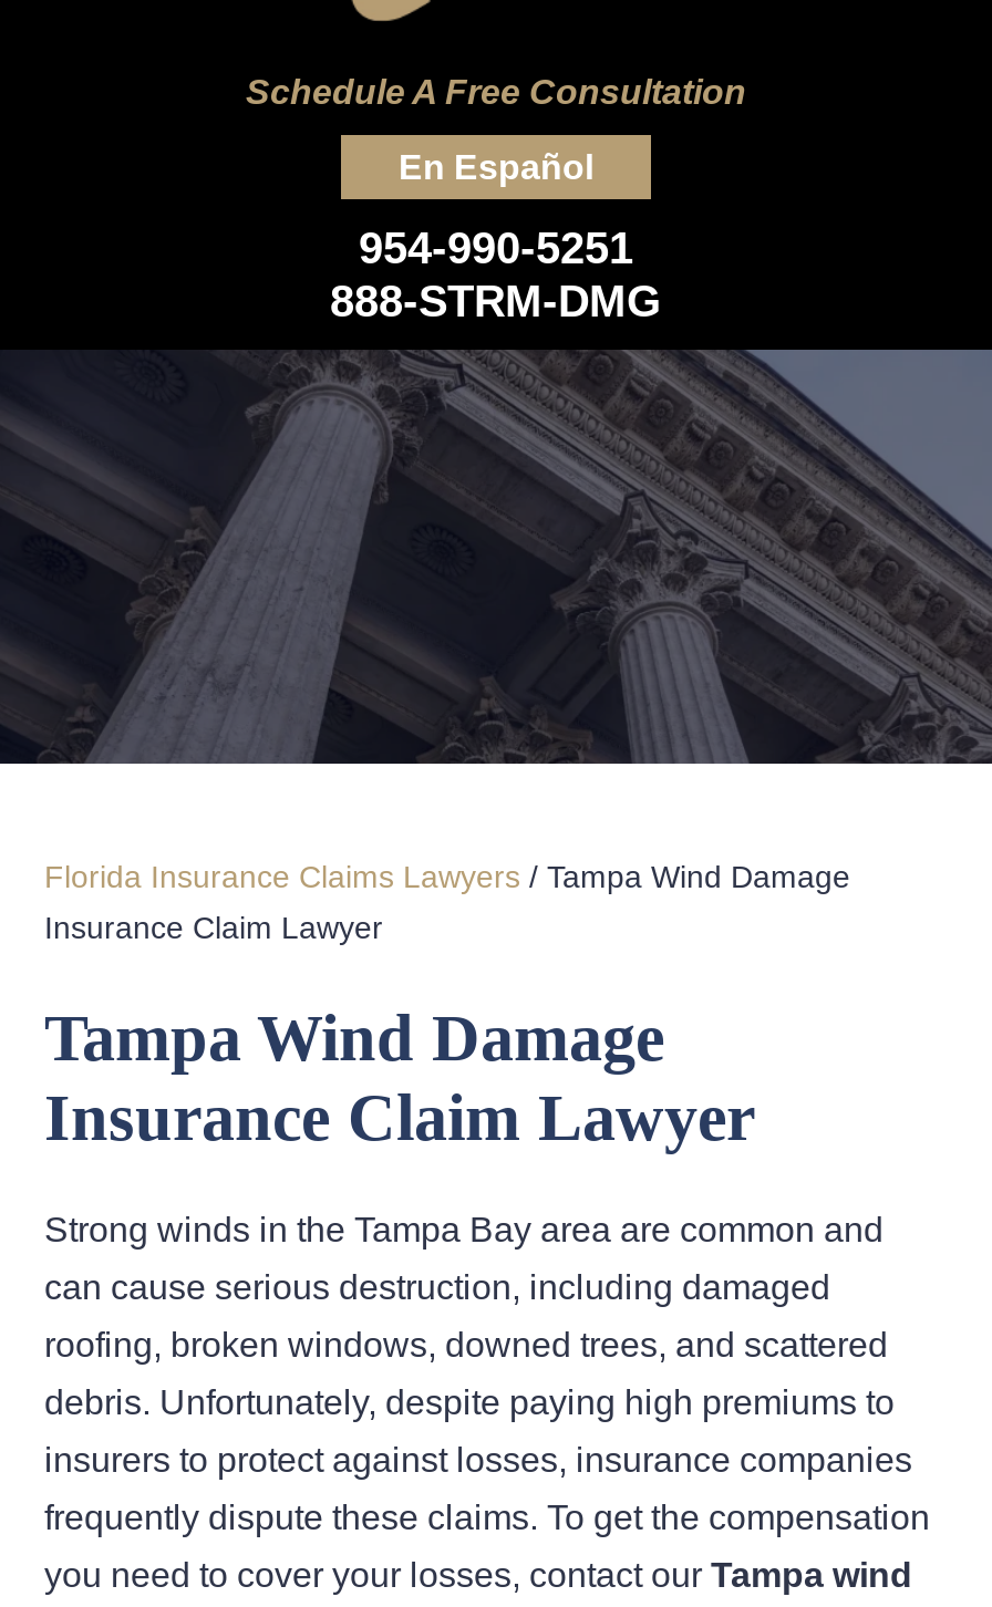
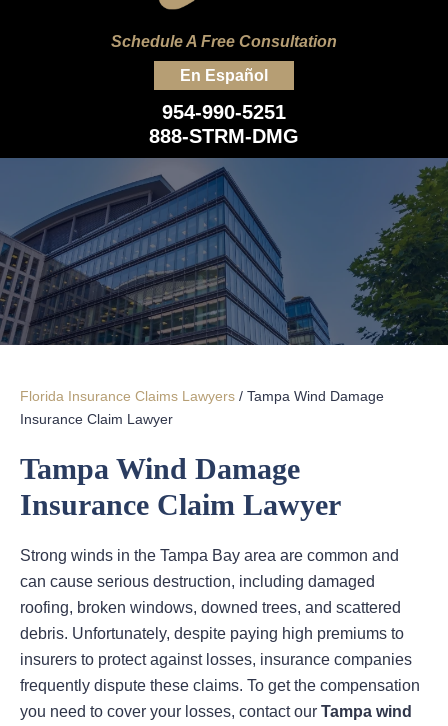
- [image]
+ [image]
